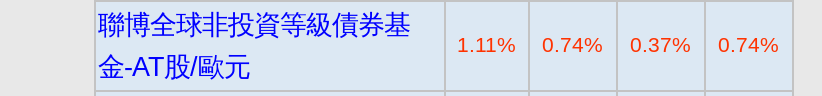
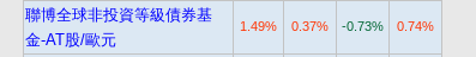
- 1.11%
- 0.74%
+ 1.49%

+ -0.73%
